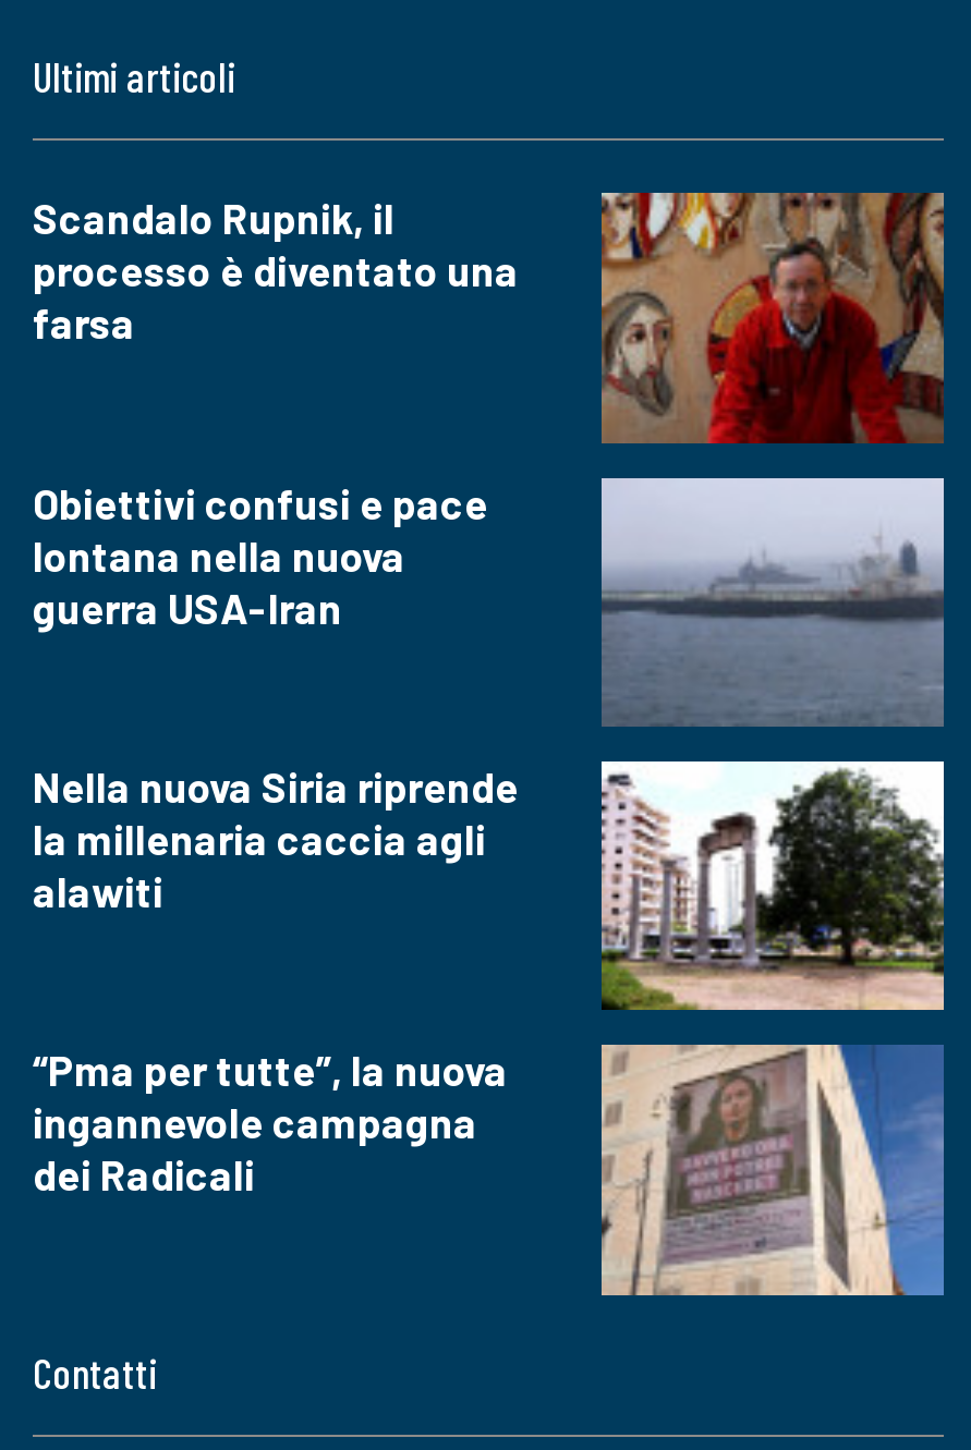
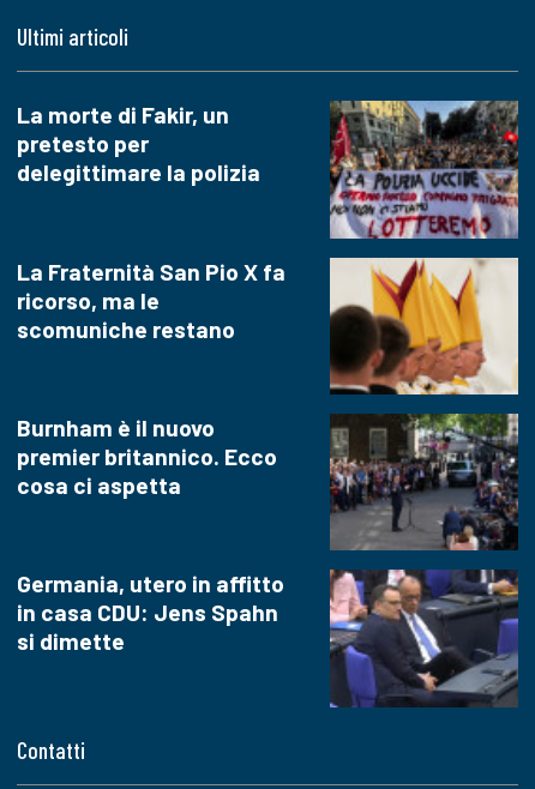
- Scandalo Rupnik, il
- processo è diventato una
- farsa
+ La morte di Fakir, un
+ pretesto per
+ delegittimare la polizia

- [image]
+ [image]

- Obiettivi confusi e pace
- lontana nella nuova
- guerra USA-Iran
+ La Fraternità San Pio X fa
+ ricorso, ma le
+ scomuniche restano

- [image]
+ [image]

- Nella nuova Siria riprende
- la millenaria caccia agli
- alawiti
+ Burnham è il nuovo
+ premier britannico. Ecco
+ cosa ci aspetta

- [image]
+ [image]

- “Pma per tutte”, la nuova
- ingannevole campagna
- dei Radicali
+ Germania, utero in affitto
+ in casa CDU: Jens Spahn
+ si dimette

- [image]
+ [image]
